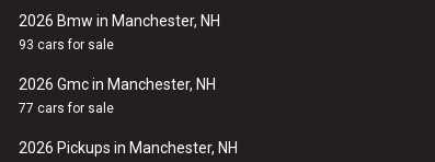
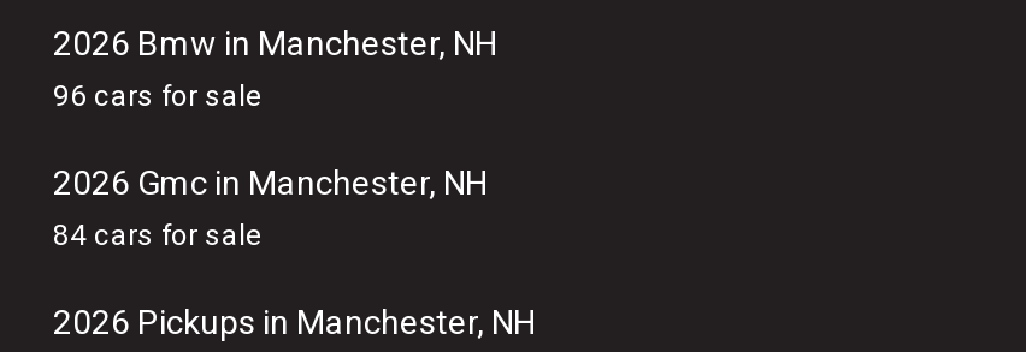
- 93 cars for sale
+ 96 cars for sale

- 77 cars for sale
+ 84 cars for sale
